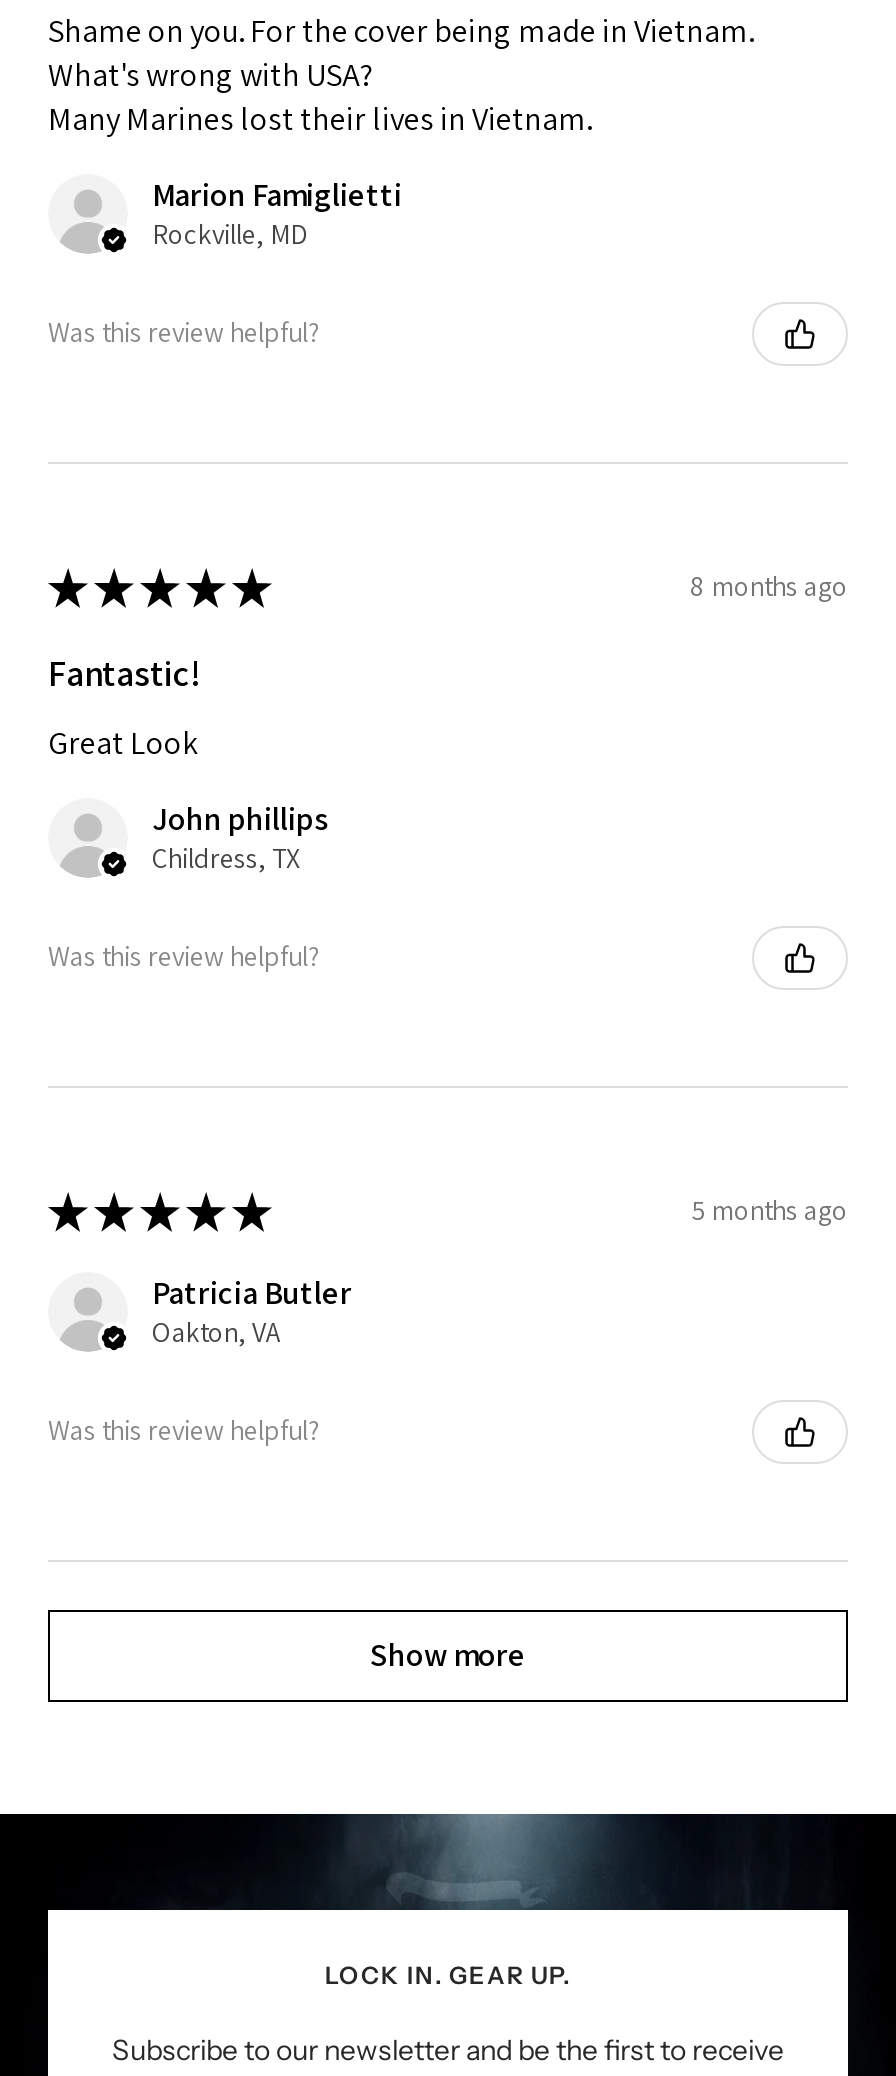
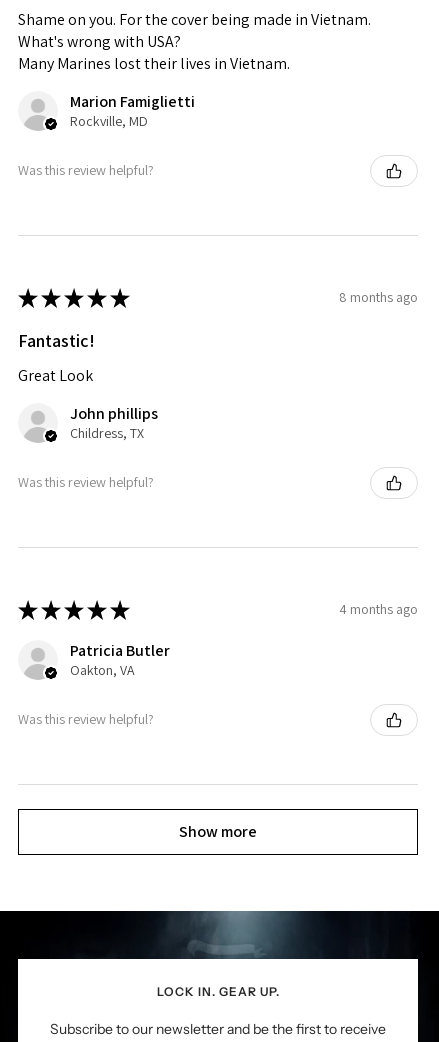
- 5 months ago
+ 4 months ago
